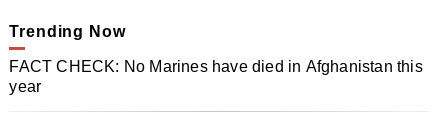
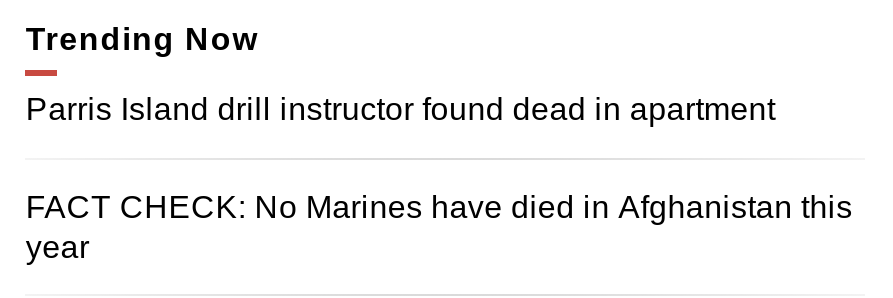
+ Parris Island drill instructor found dead in apartment
